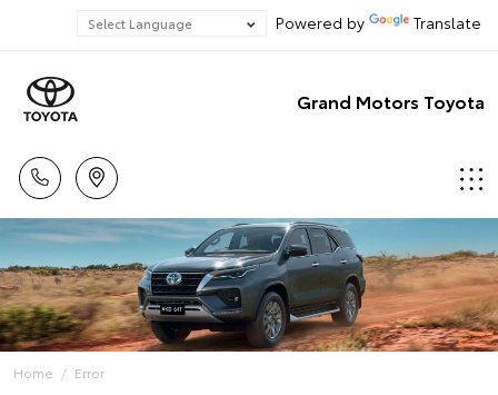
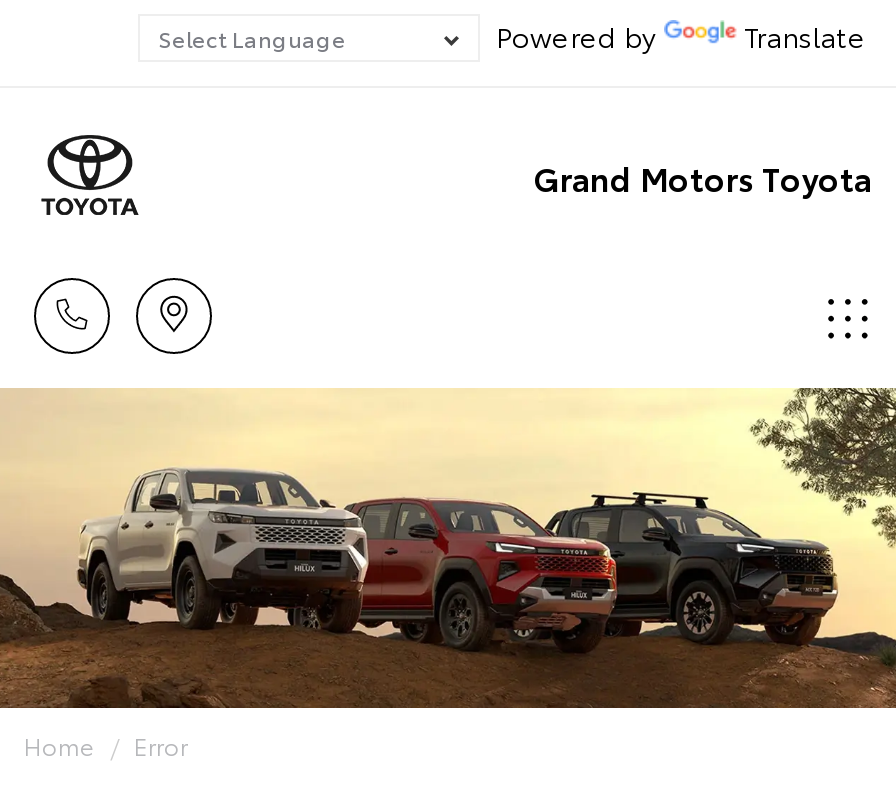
- [image]
+ [image]
